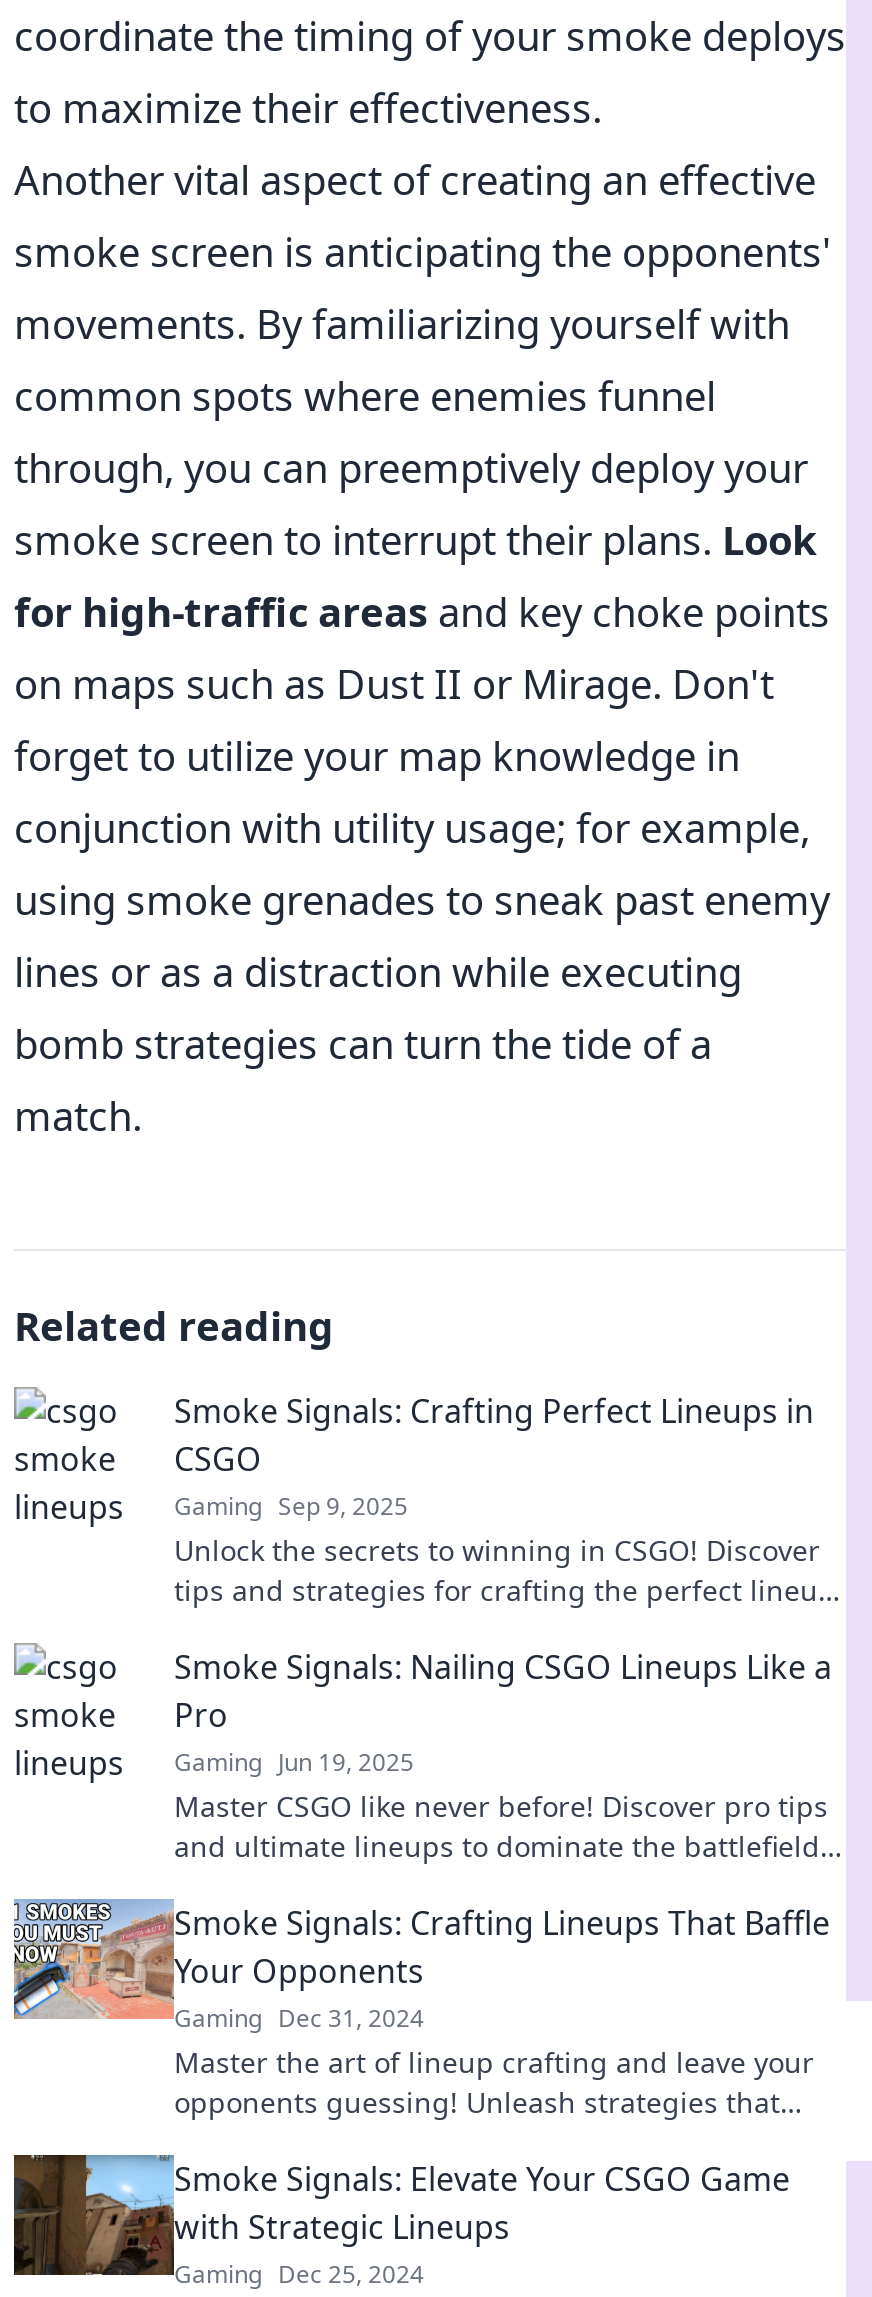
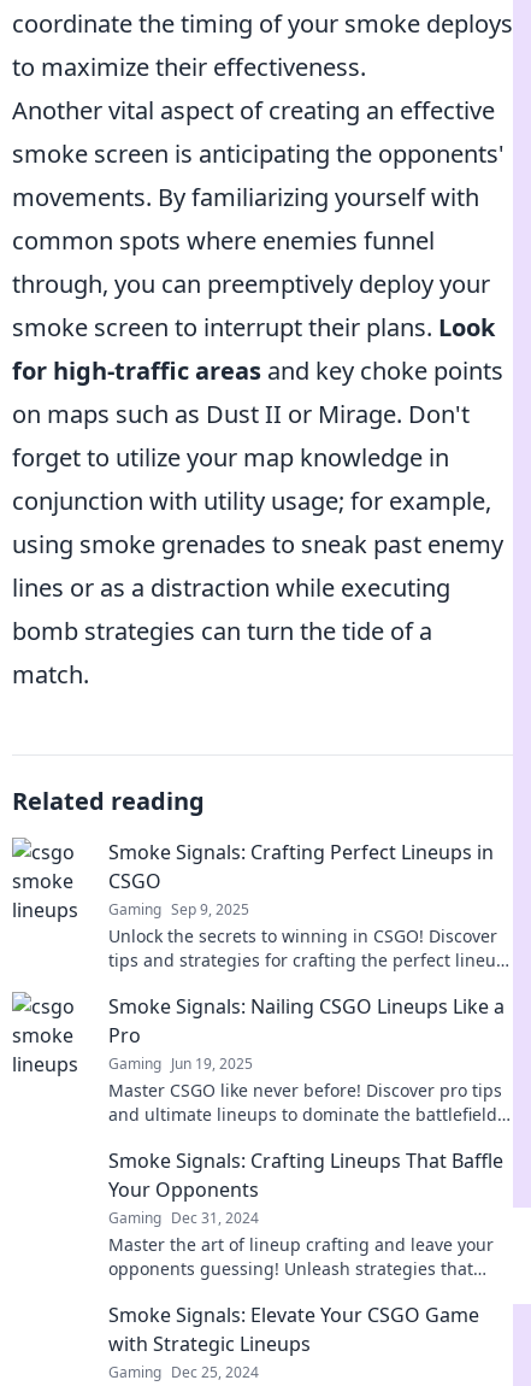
- [image]

- [image]
